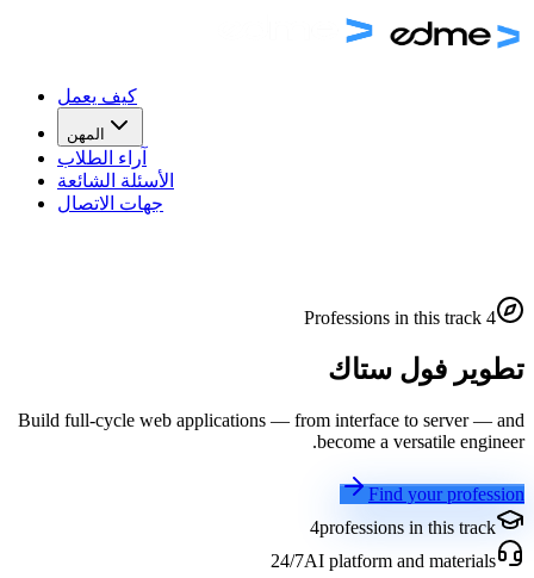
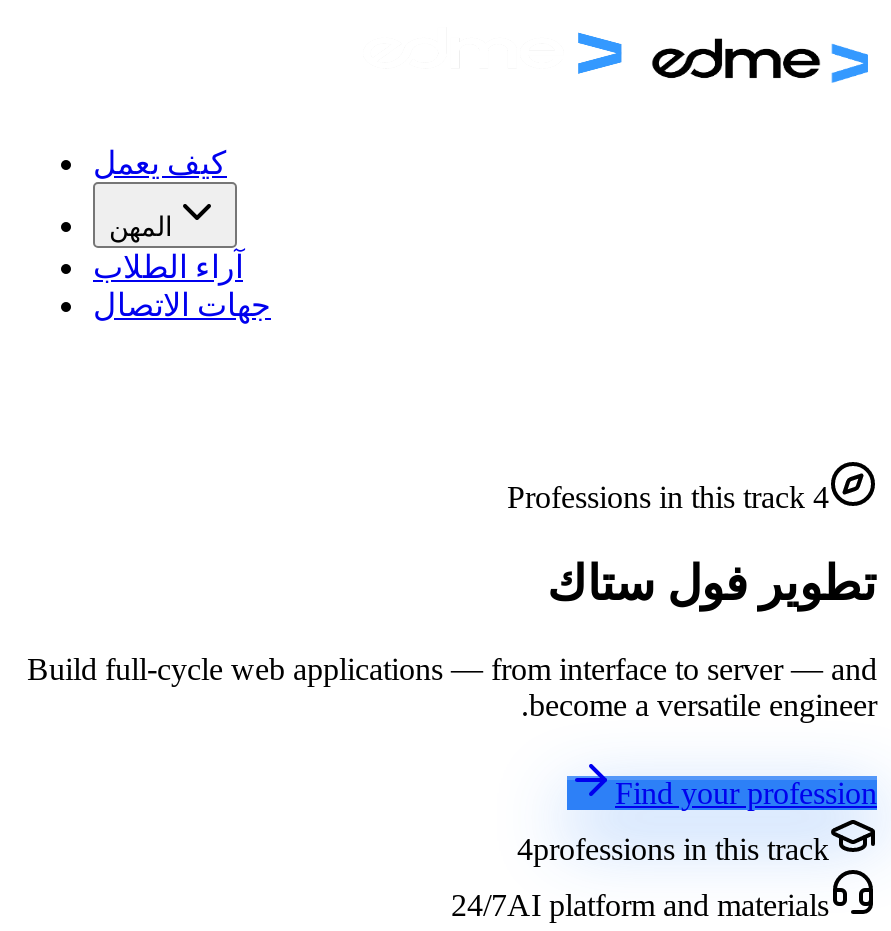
- الأسئلة الشائعة
